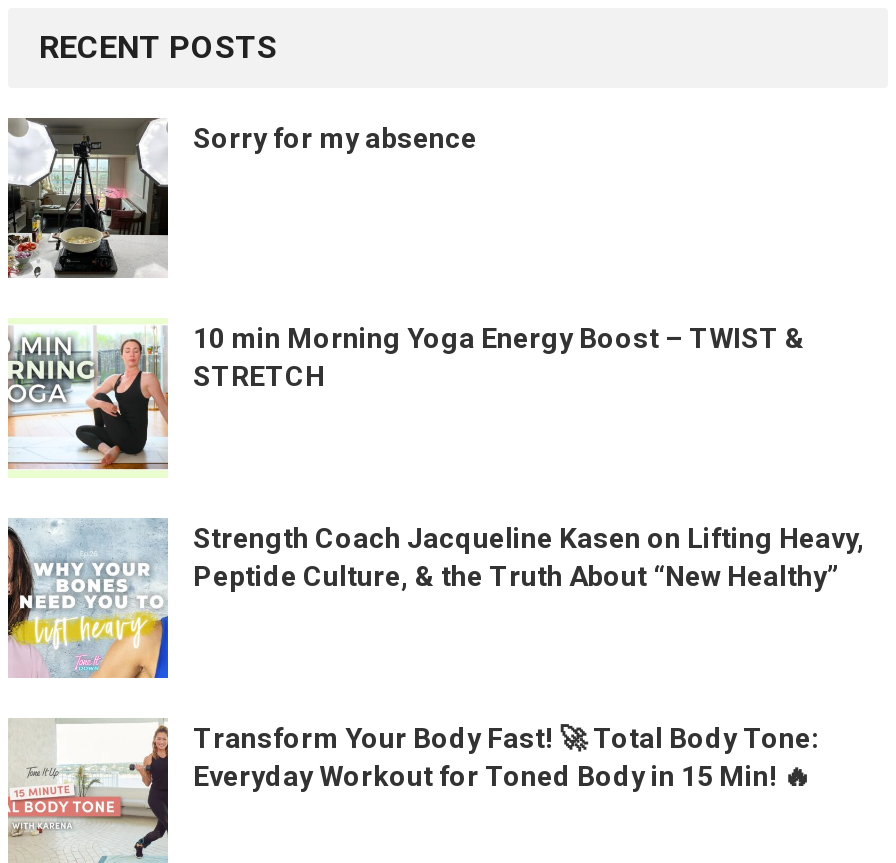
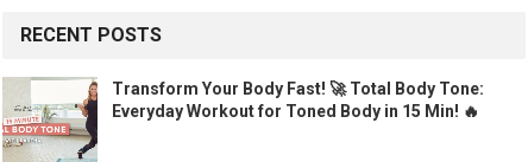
- [image]
- Sorry for my absence

- [image]
- 10 min Morning Yoga Energy Boost – TWIST &
- STRETCH

- [image]
- Strength Coach Jacqueline Kasen on Lifting Heavy,
- Peptide Culture, & the Truth About “New Healthy”
